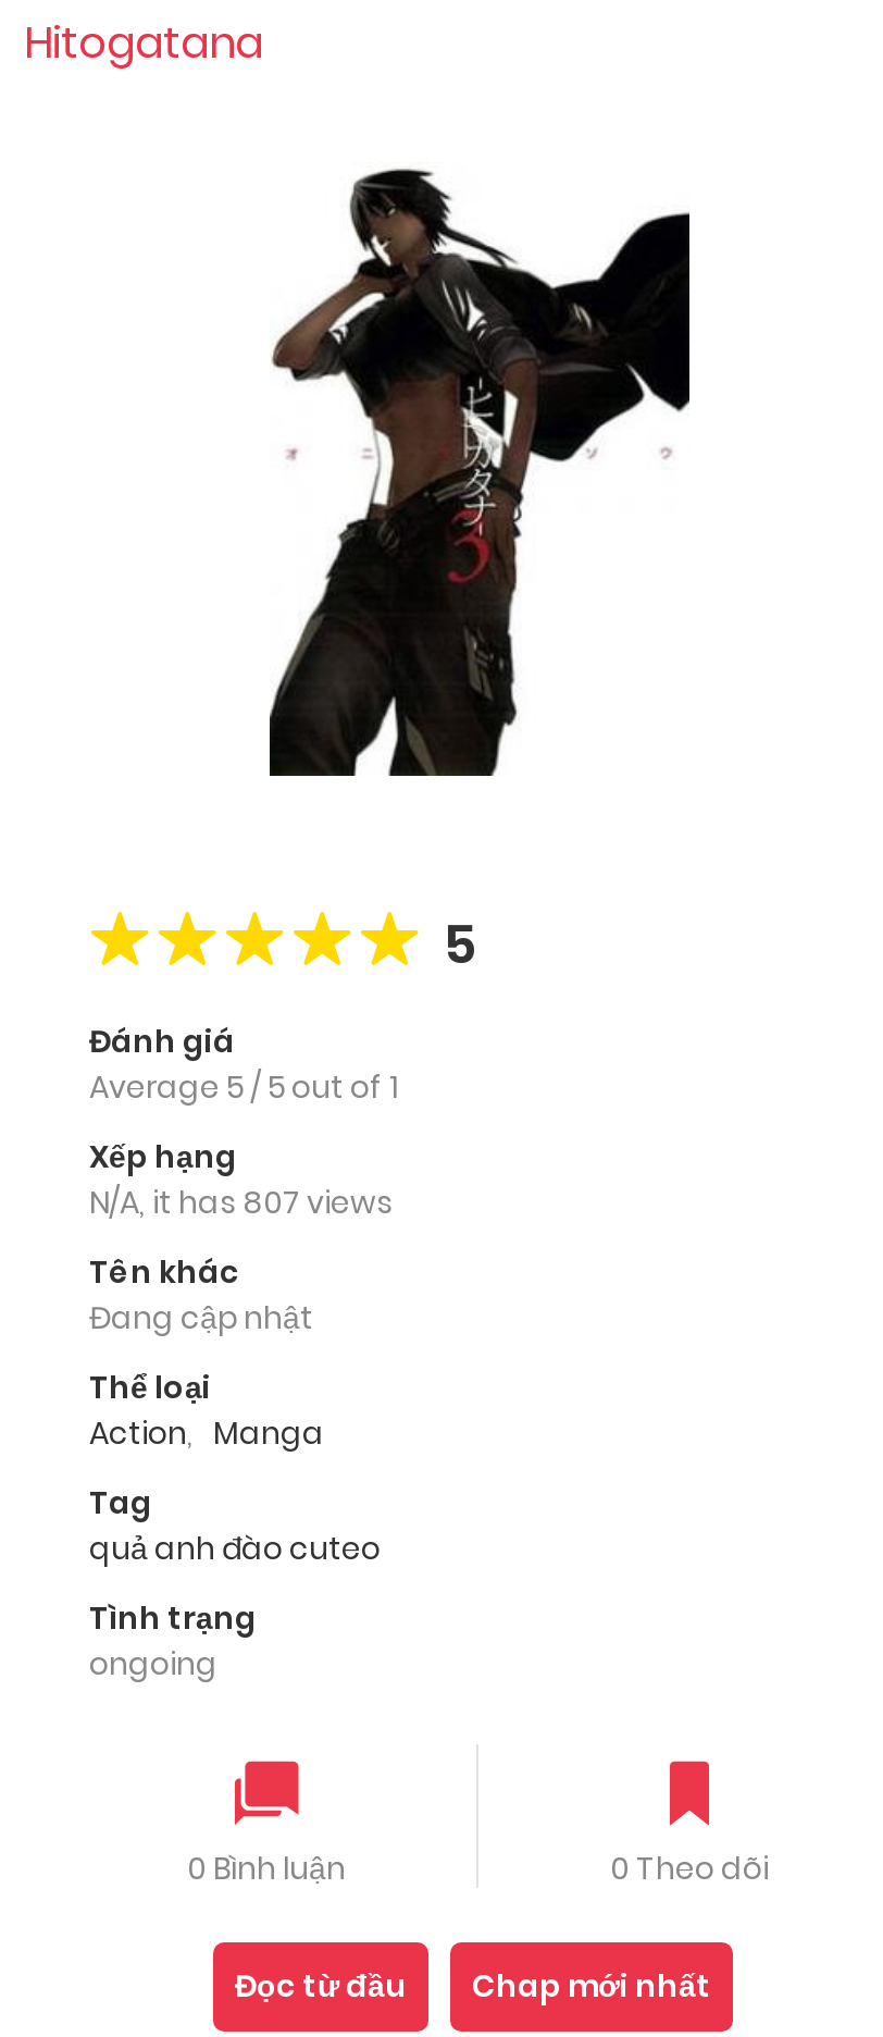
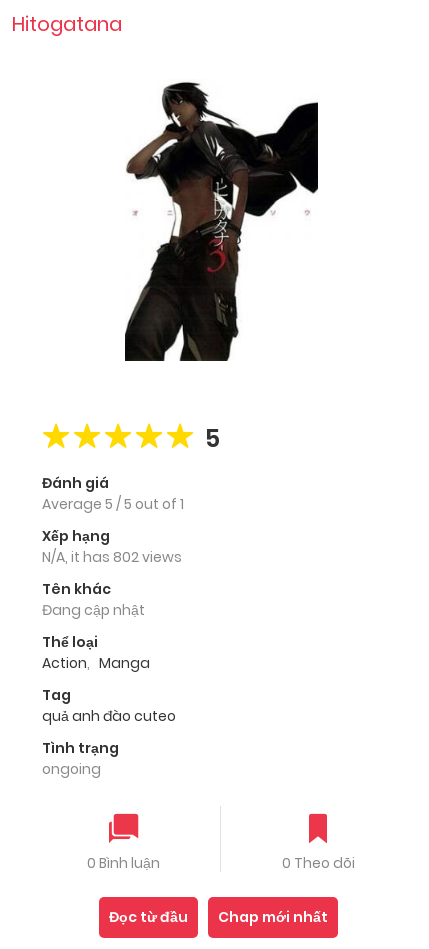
- N/A, it has 807 views
+ N/A, it has 802 views
